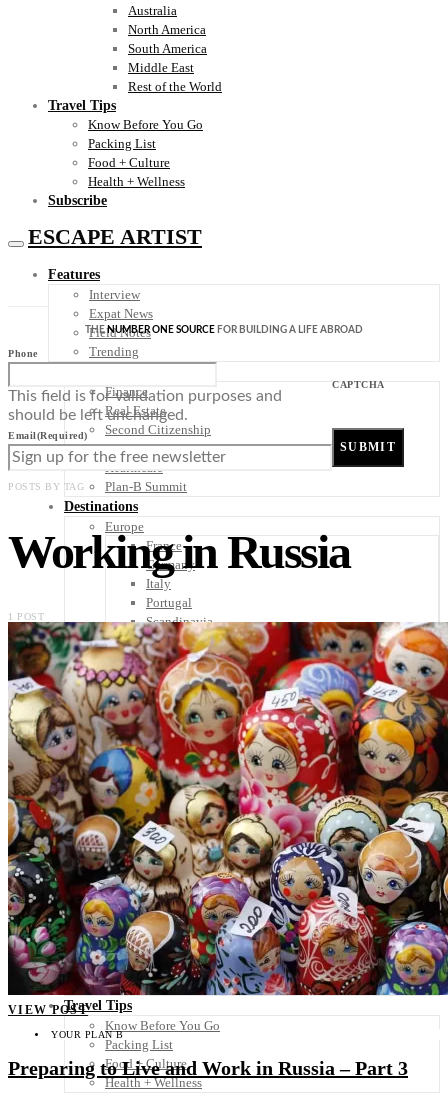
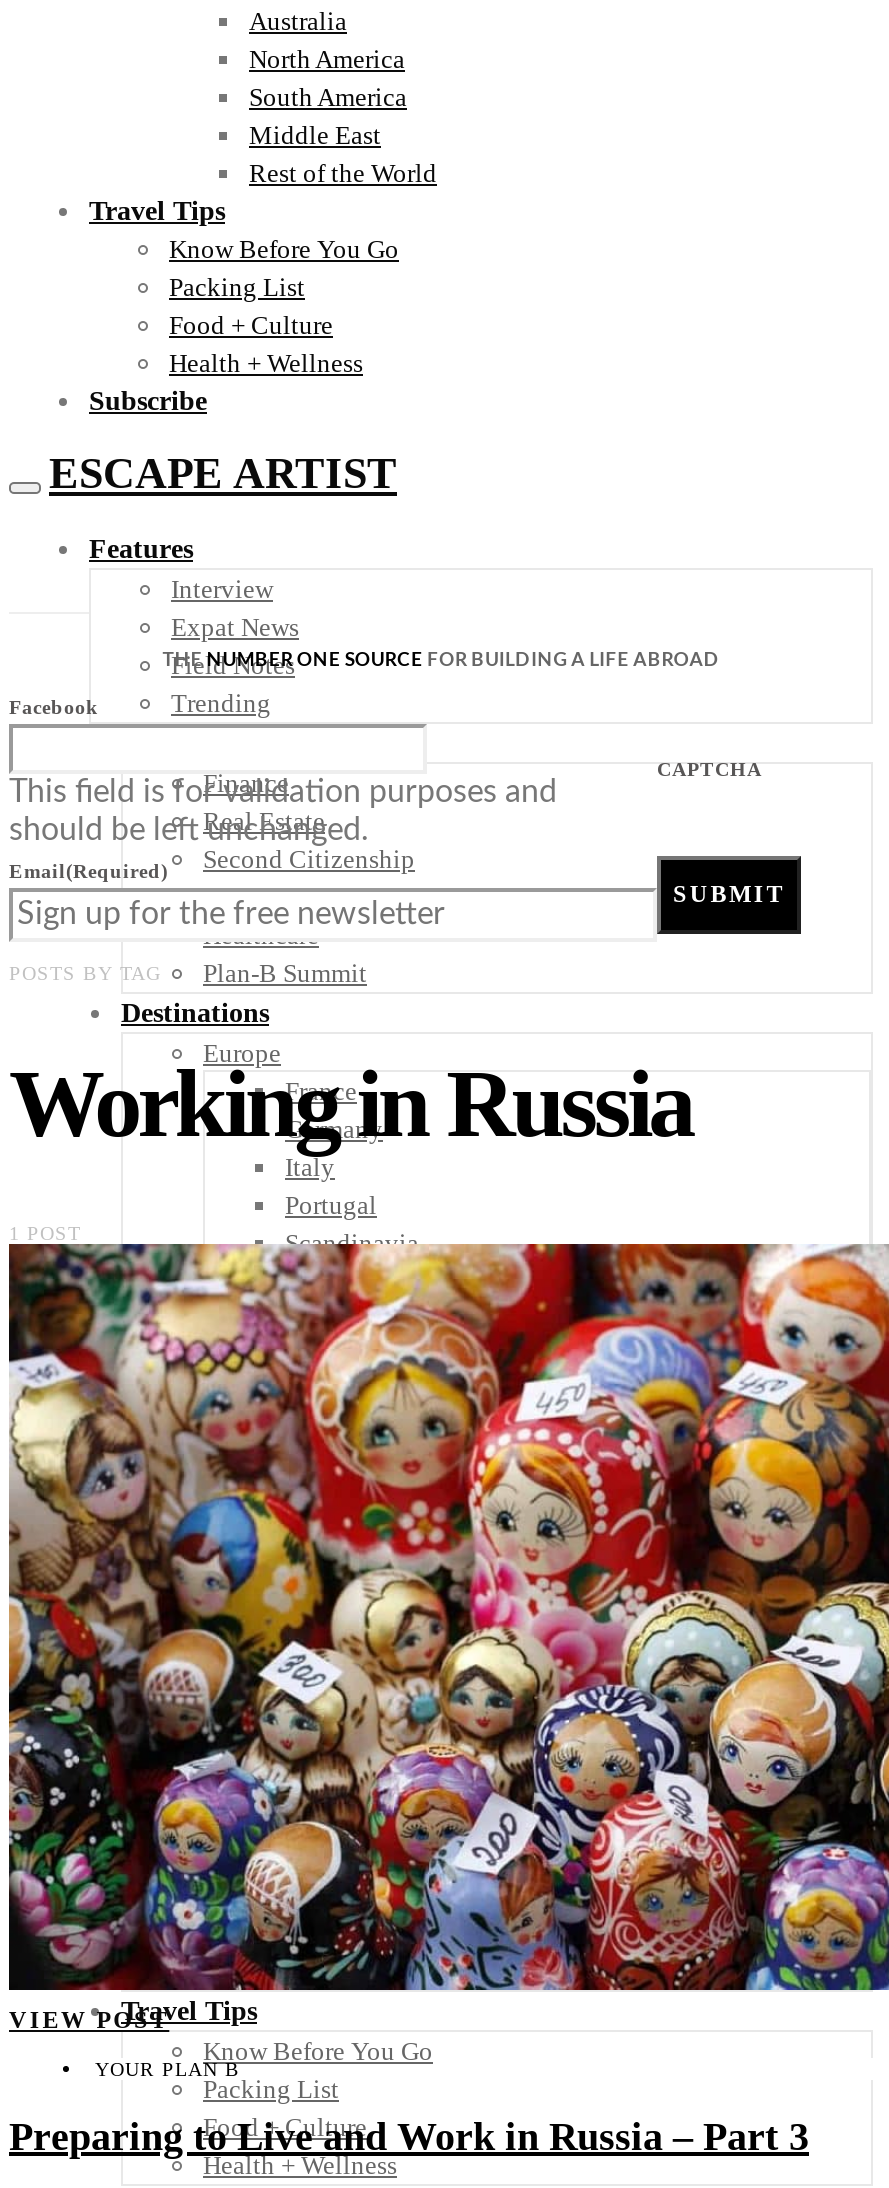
- Phone
+ Facebook
